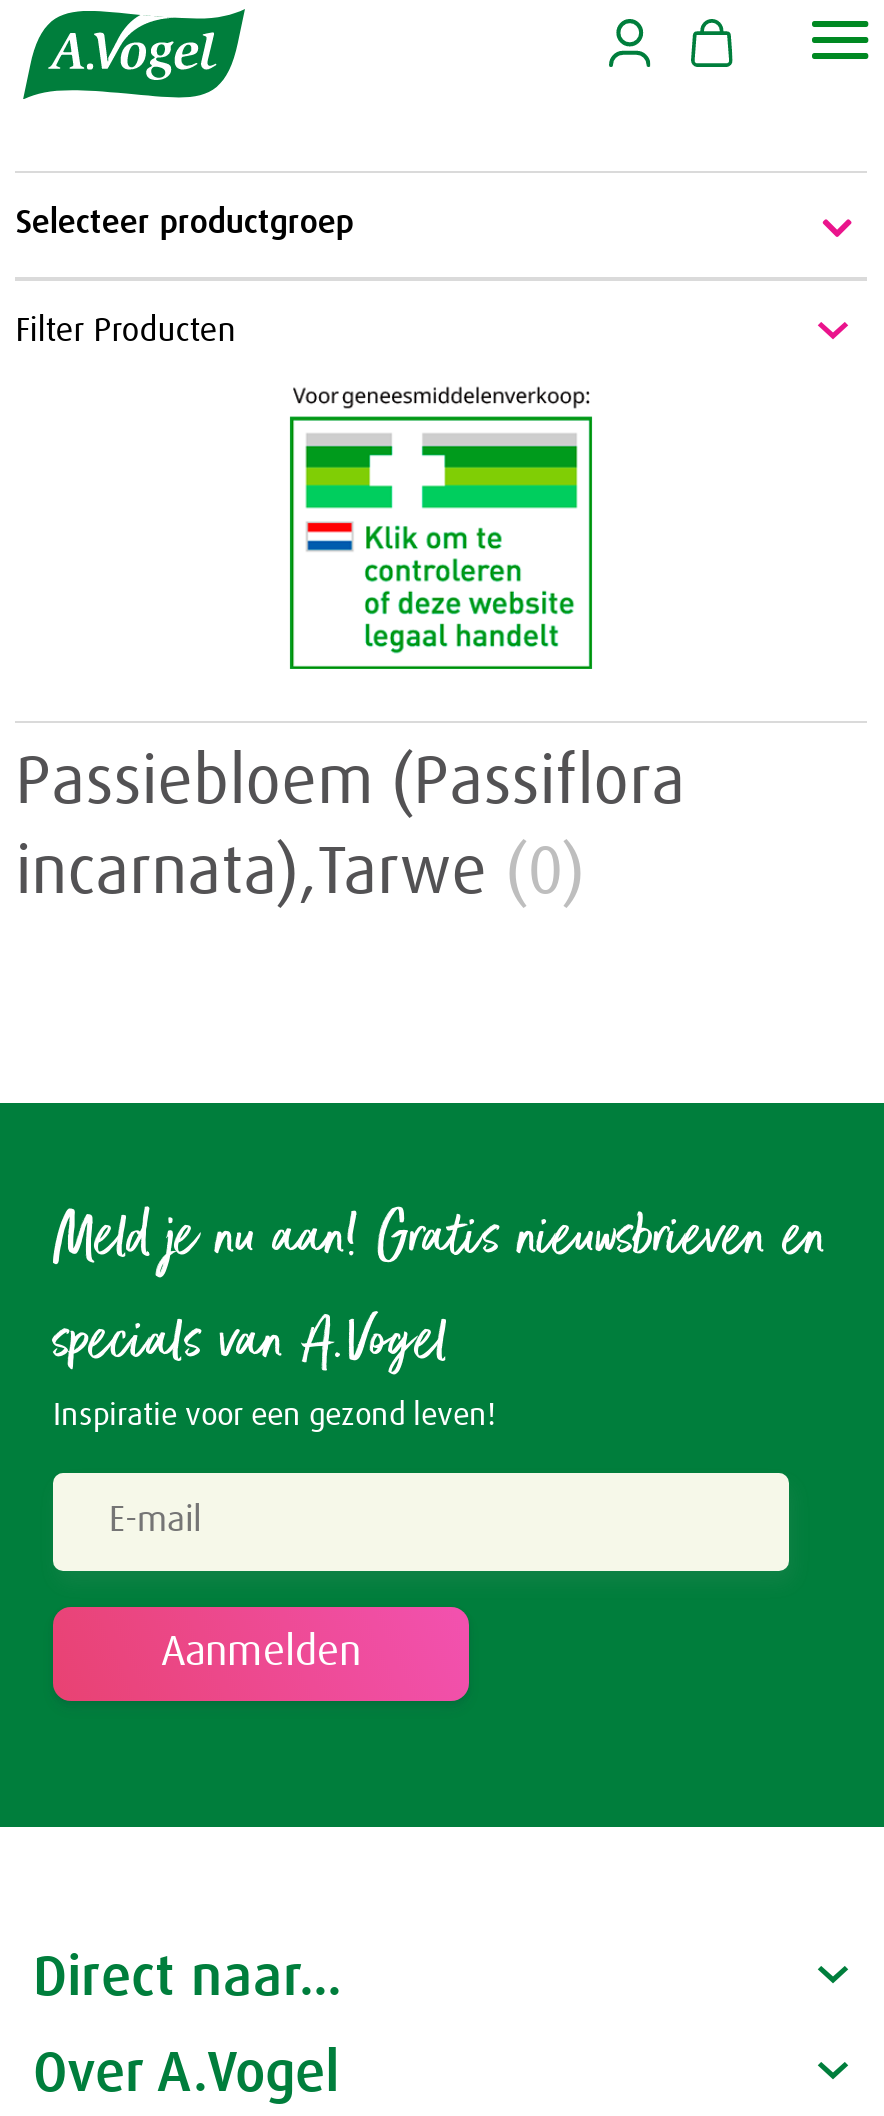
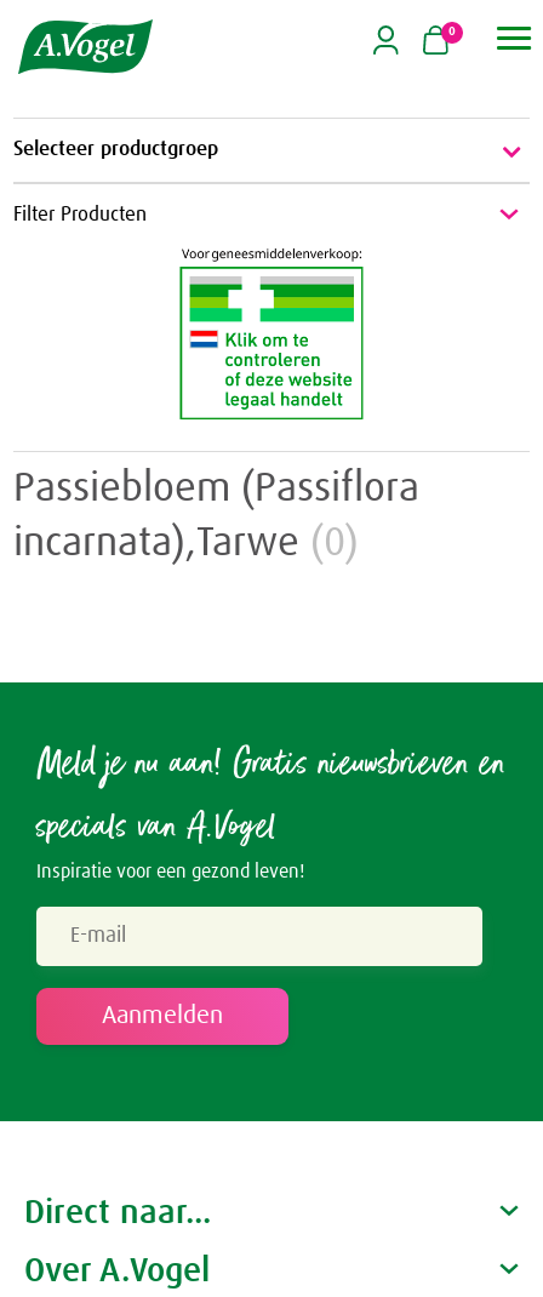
+ 0
